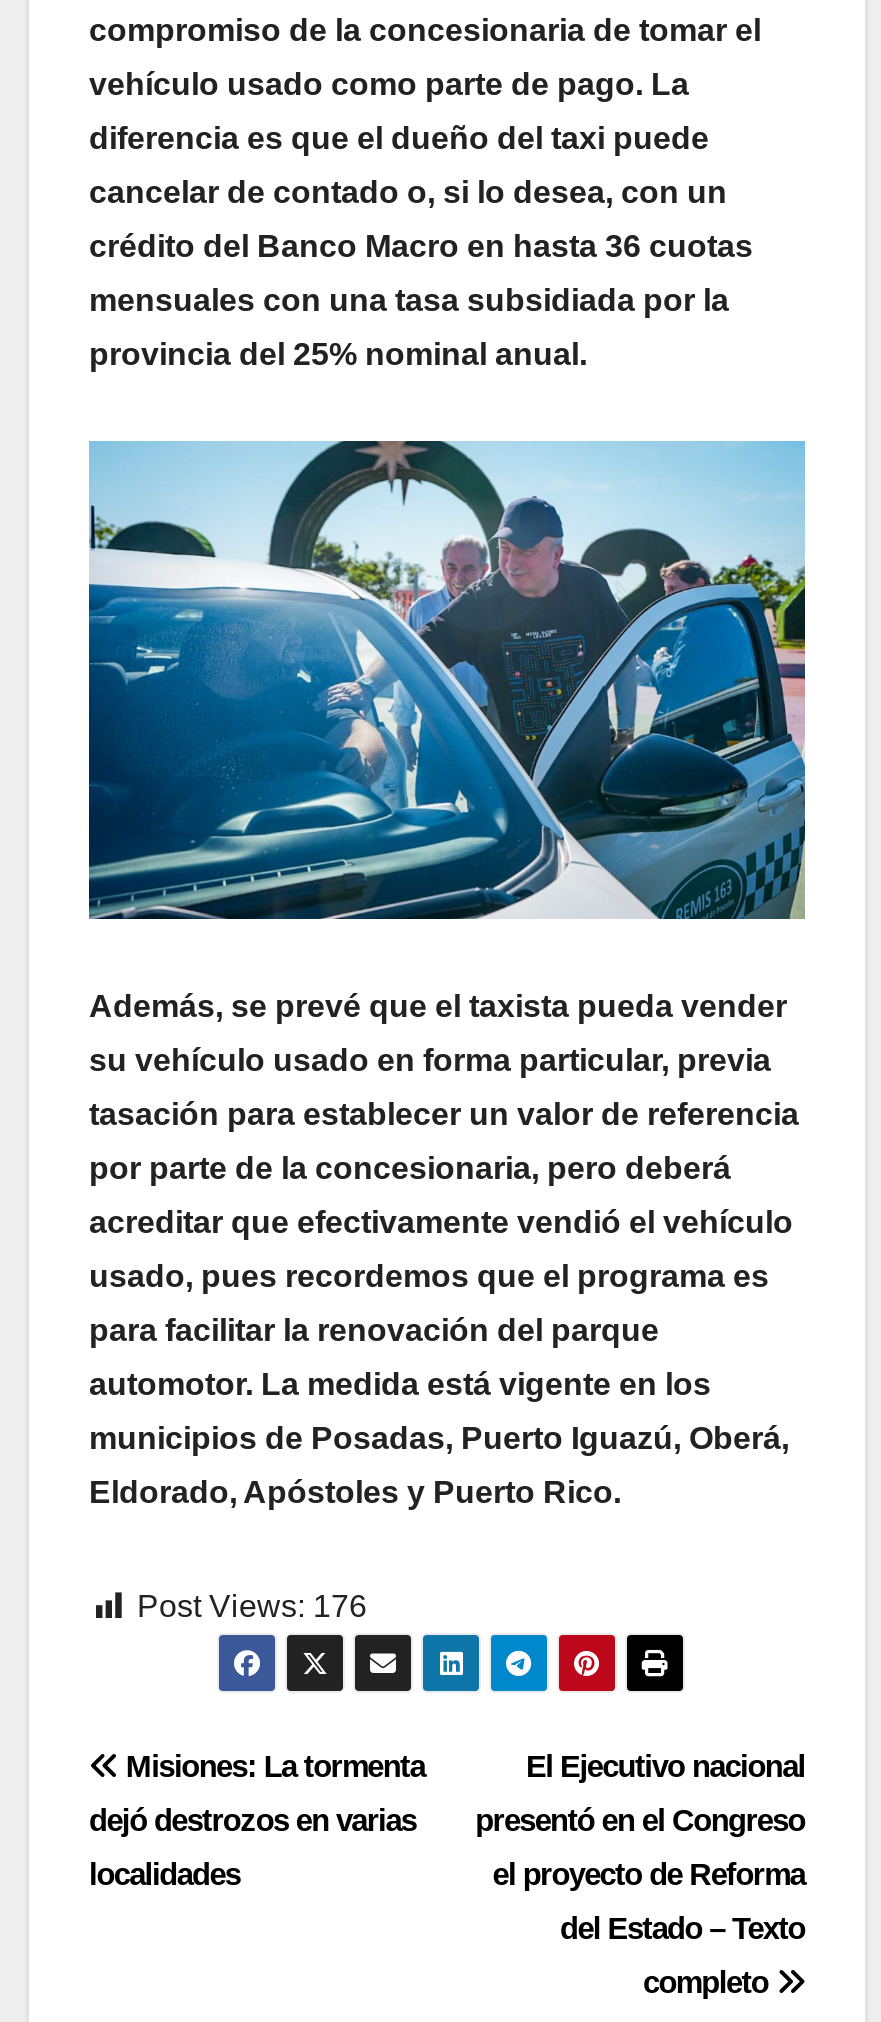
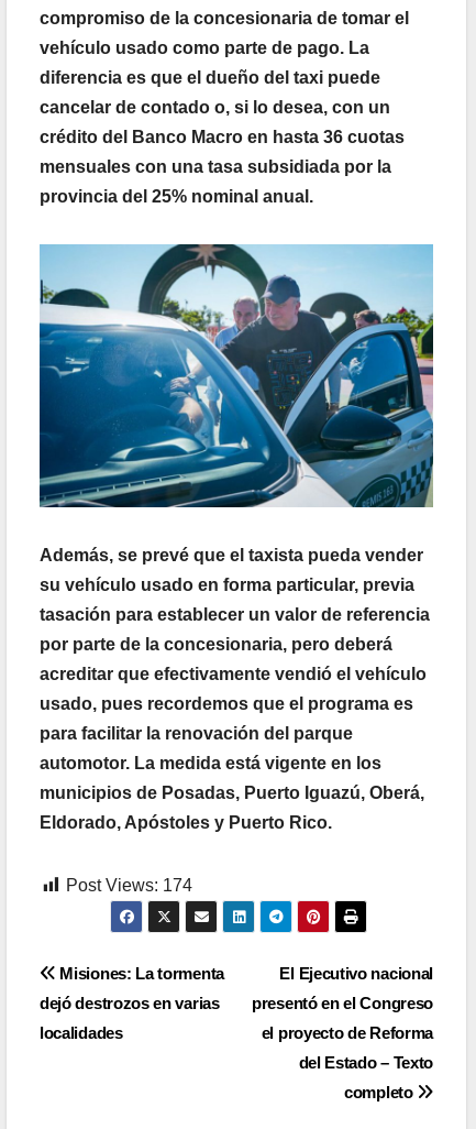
- Post Views: 176
+ Post Views: 174
